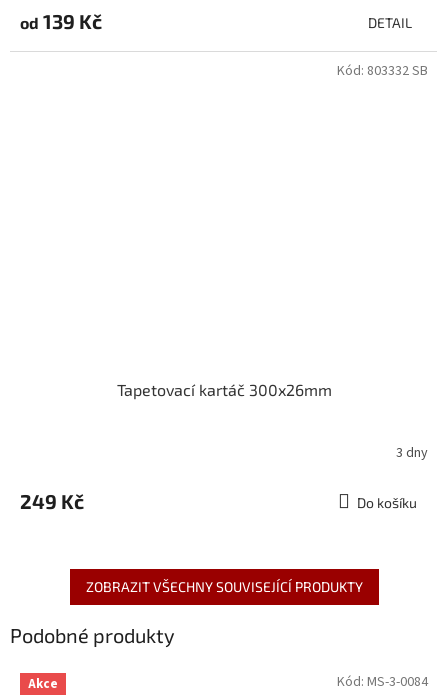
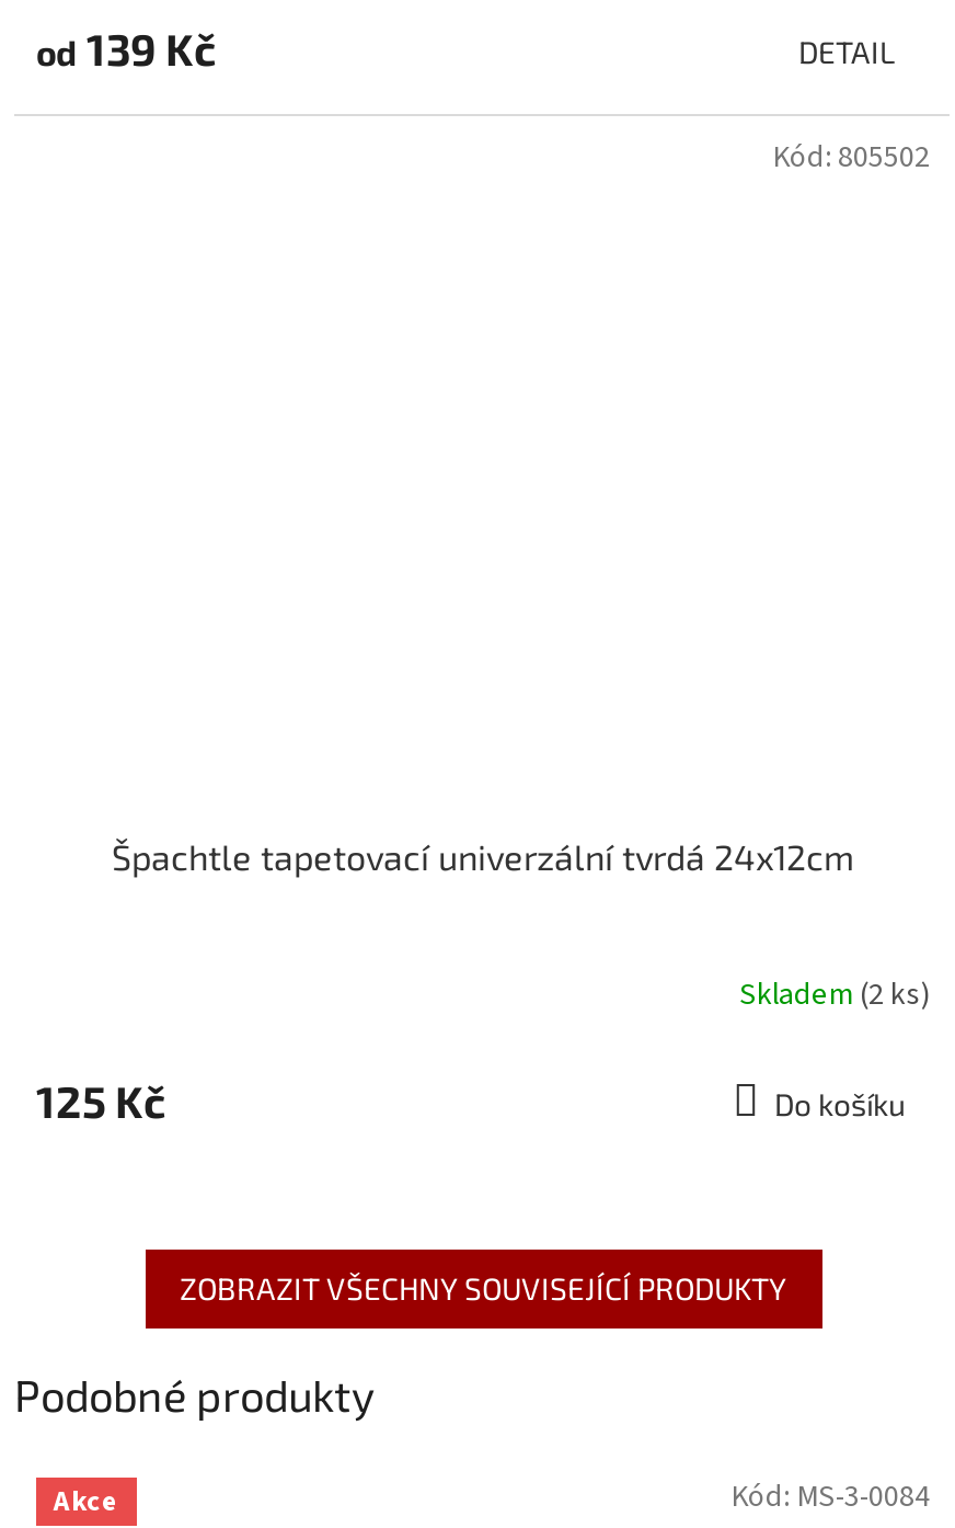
- Kód: 803332 SB
+ Kód: 805502

- Tapetovací kartáč 300x26mm
+ Špachtle tapetovací univerzální tvrdá 24x12cm

- 3 dny
+ Skladem (2 ks)

- 249 Kč
+ 125 Kč
